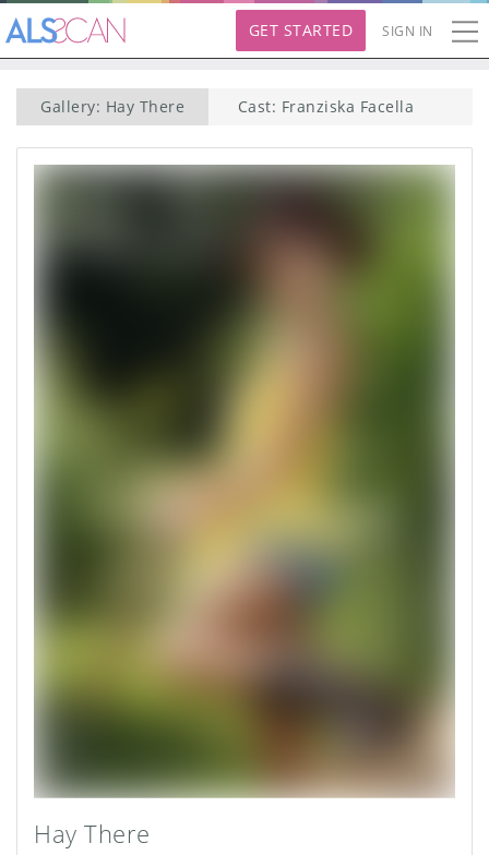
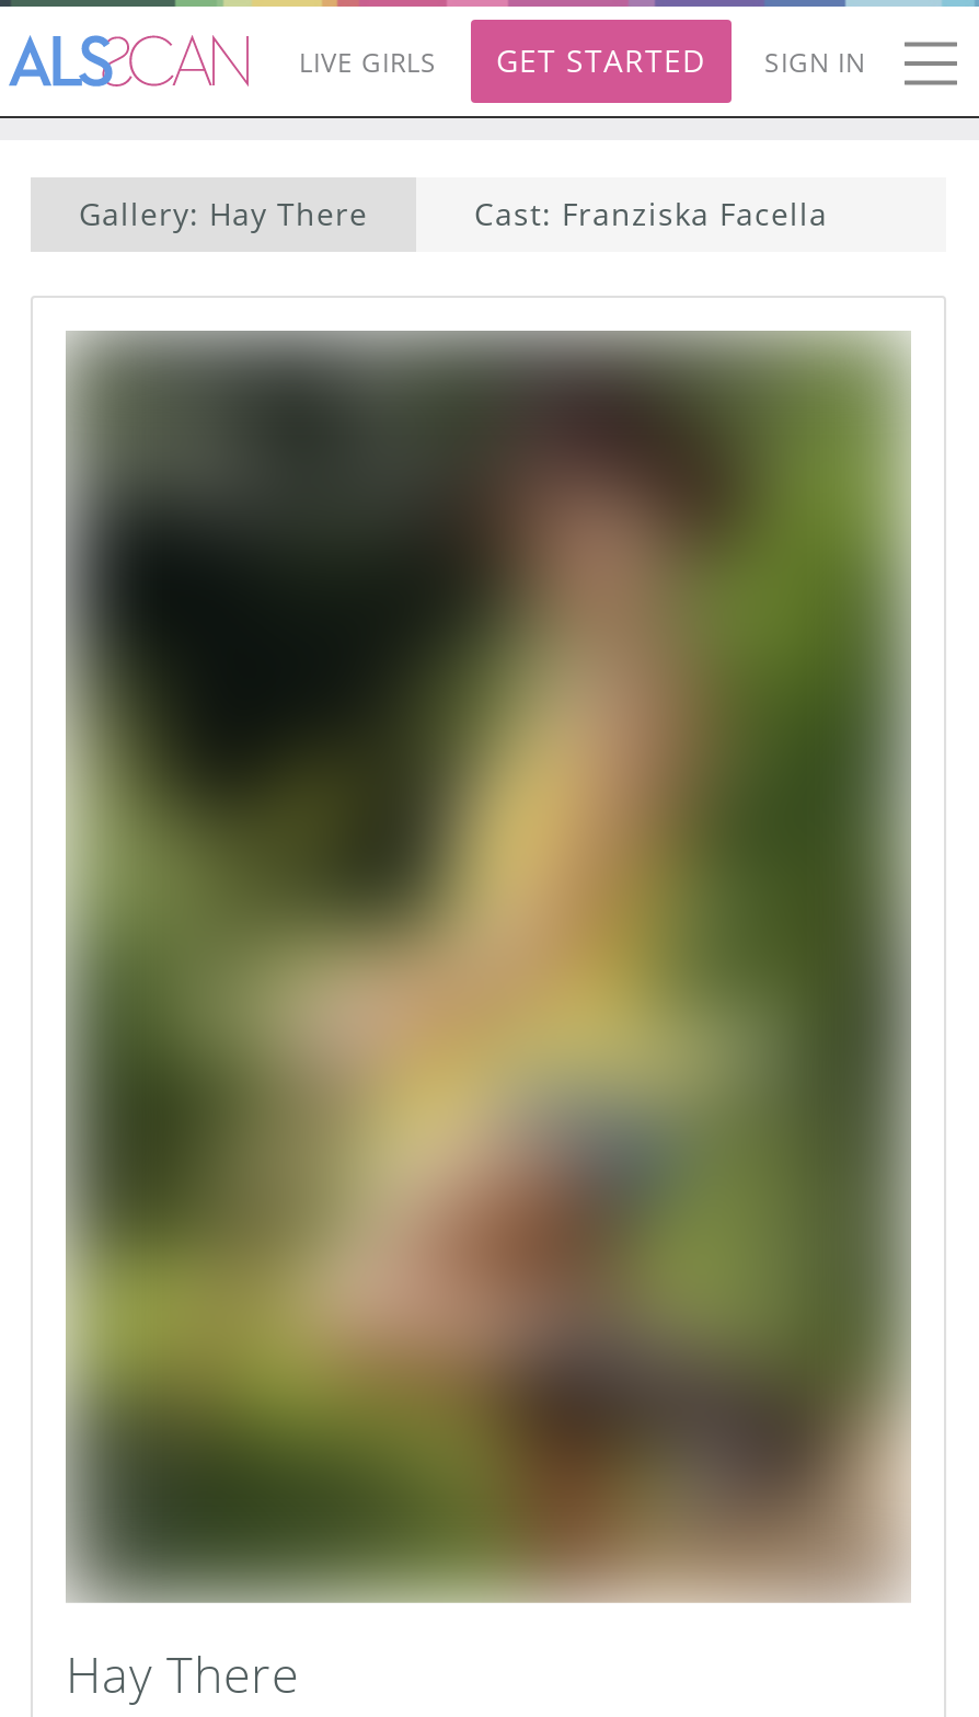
+ LIVE GIRLS
